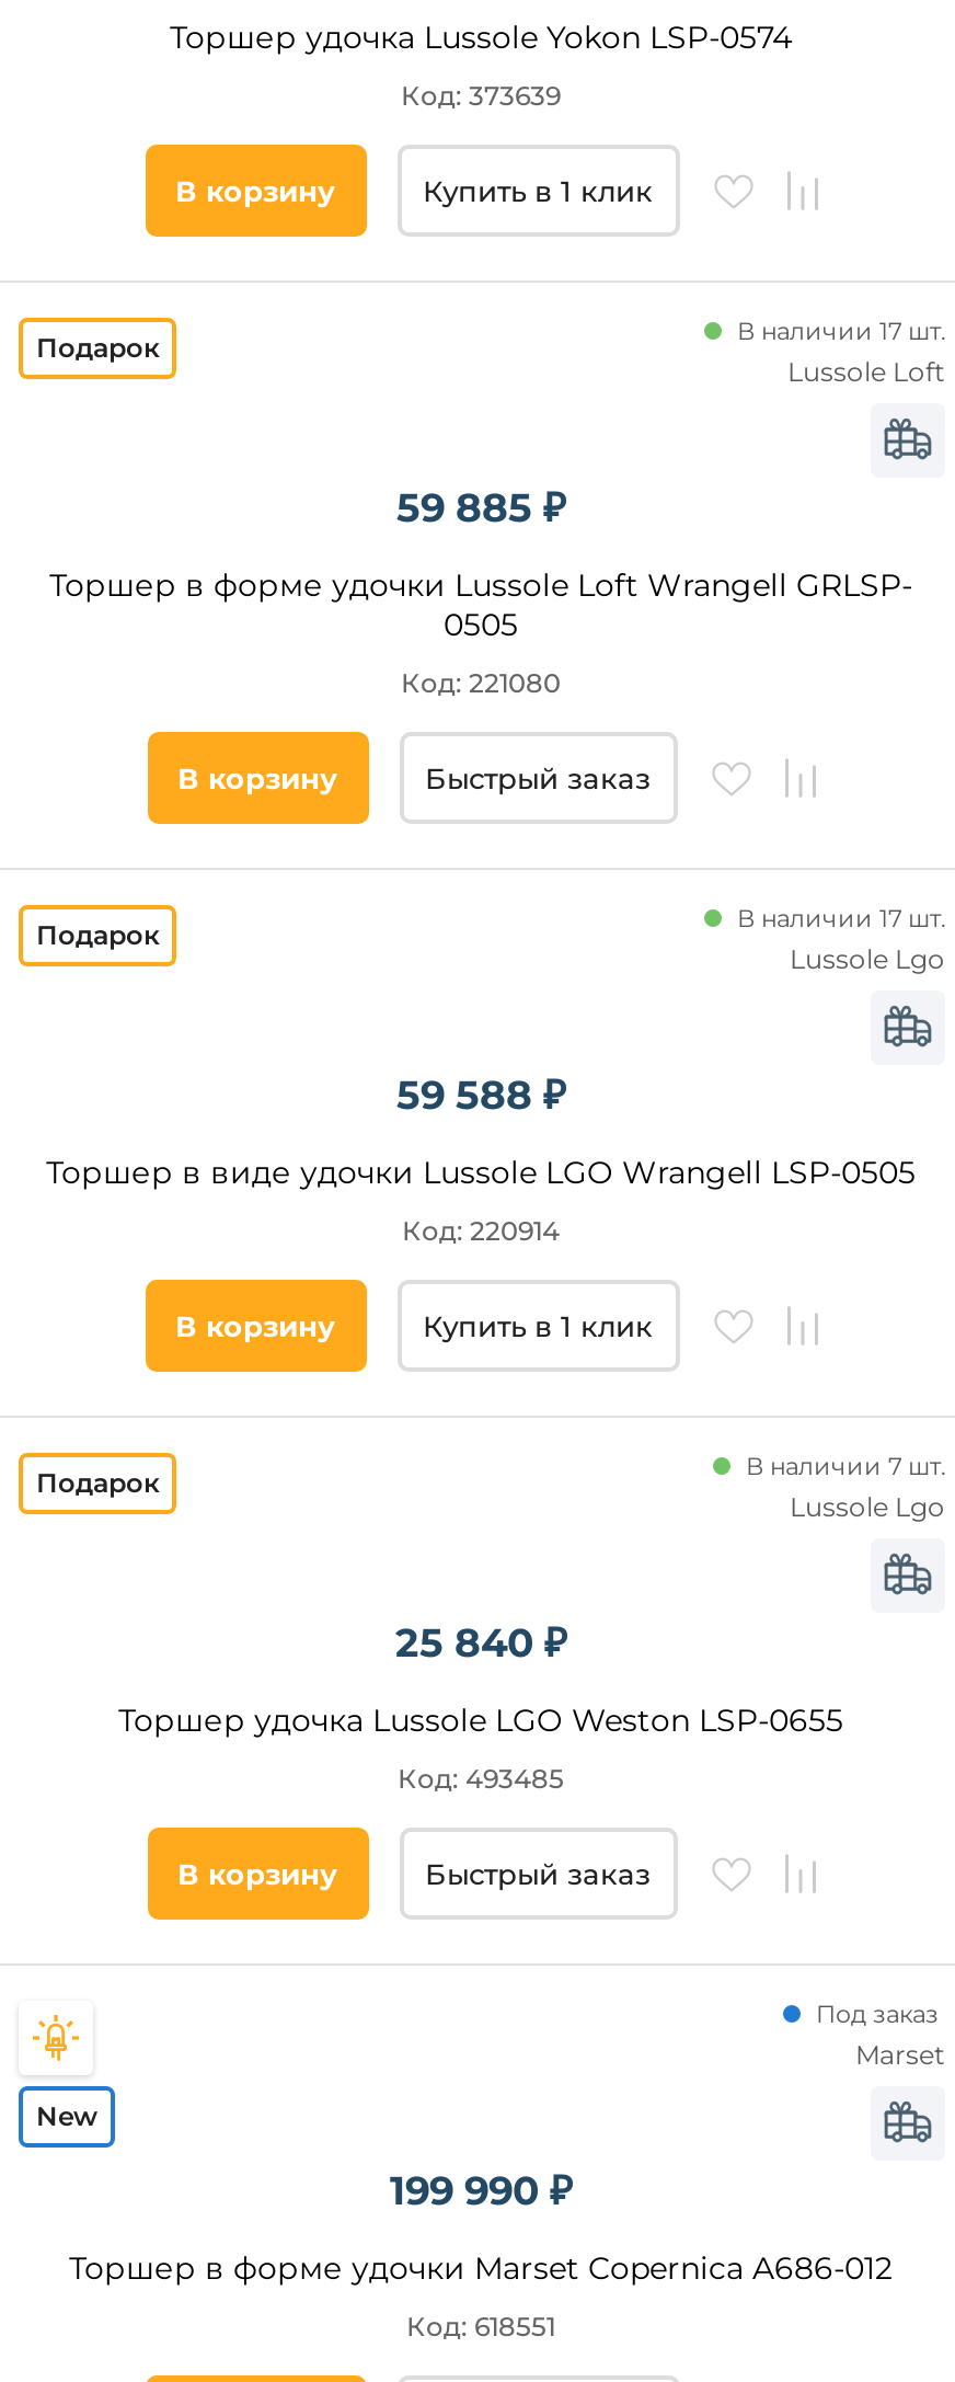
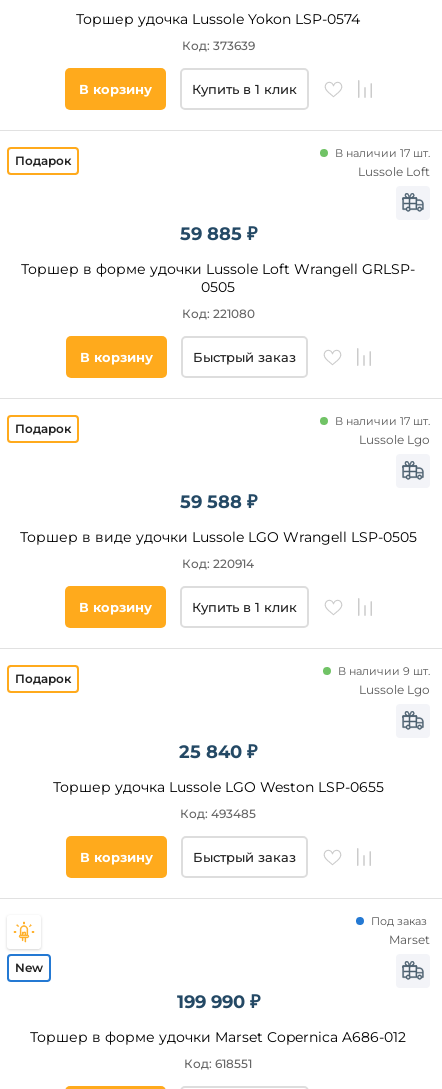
- В наличии 7 шт.
+ В наличии 9 шт.
